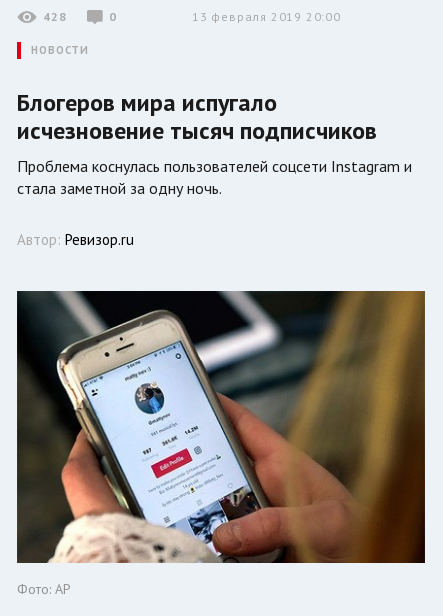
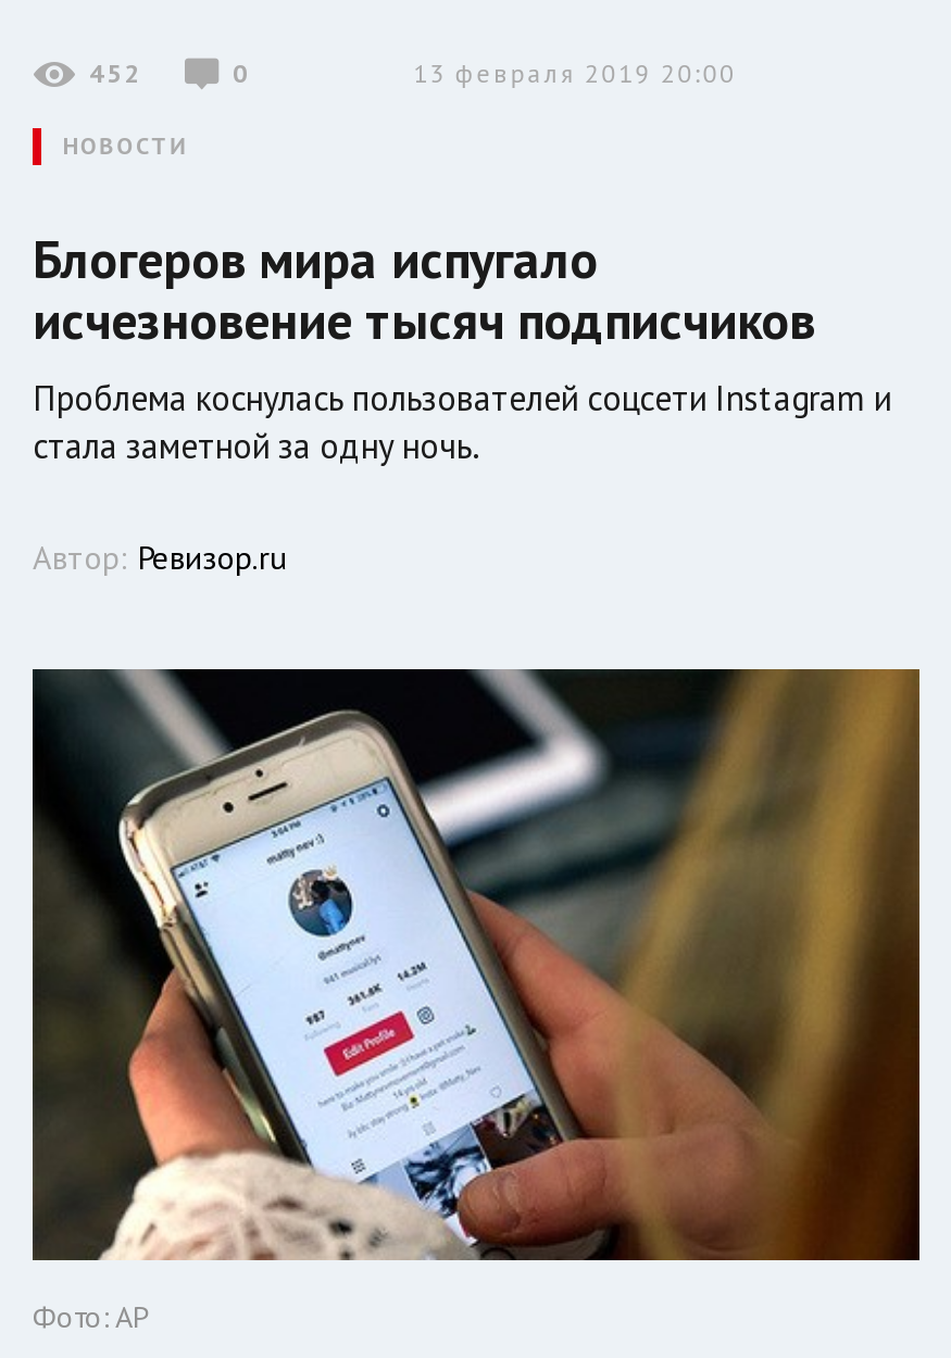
- 428
+ 452
